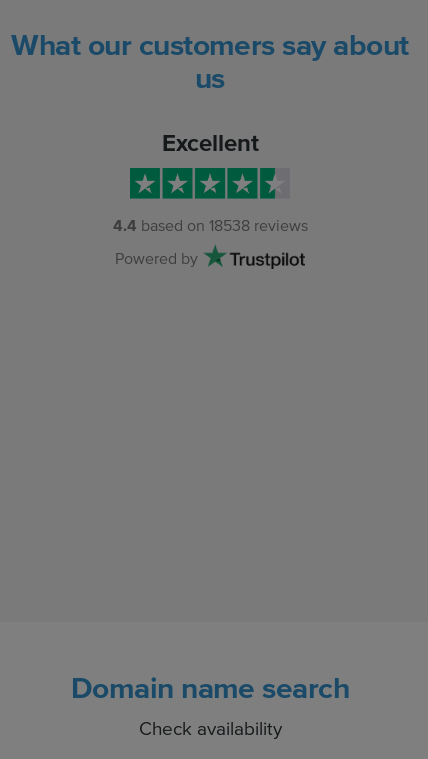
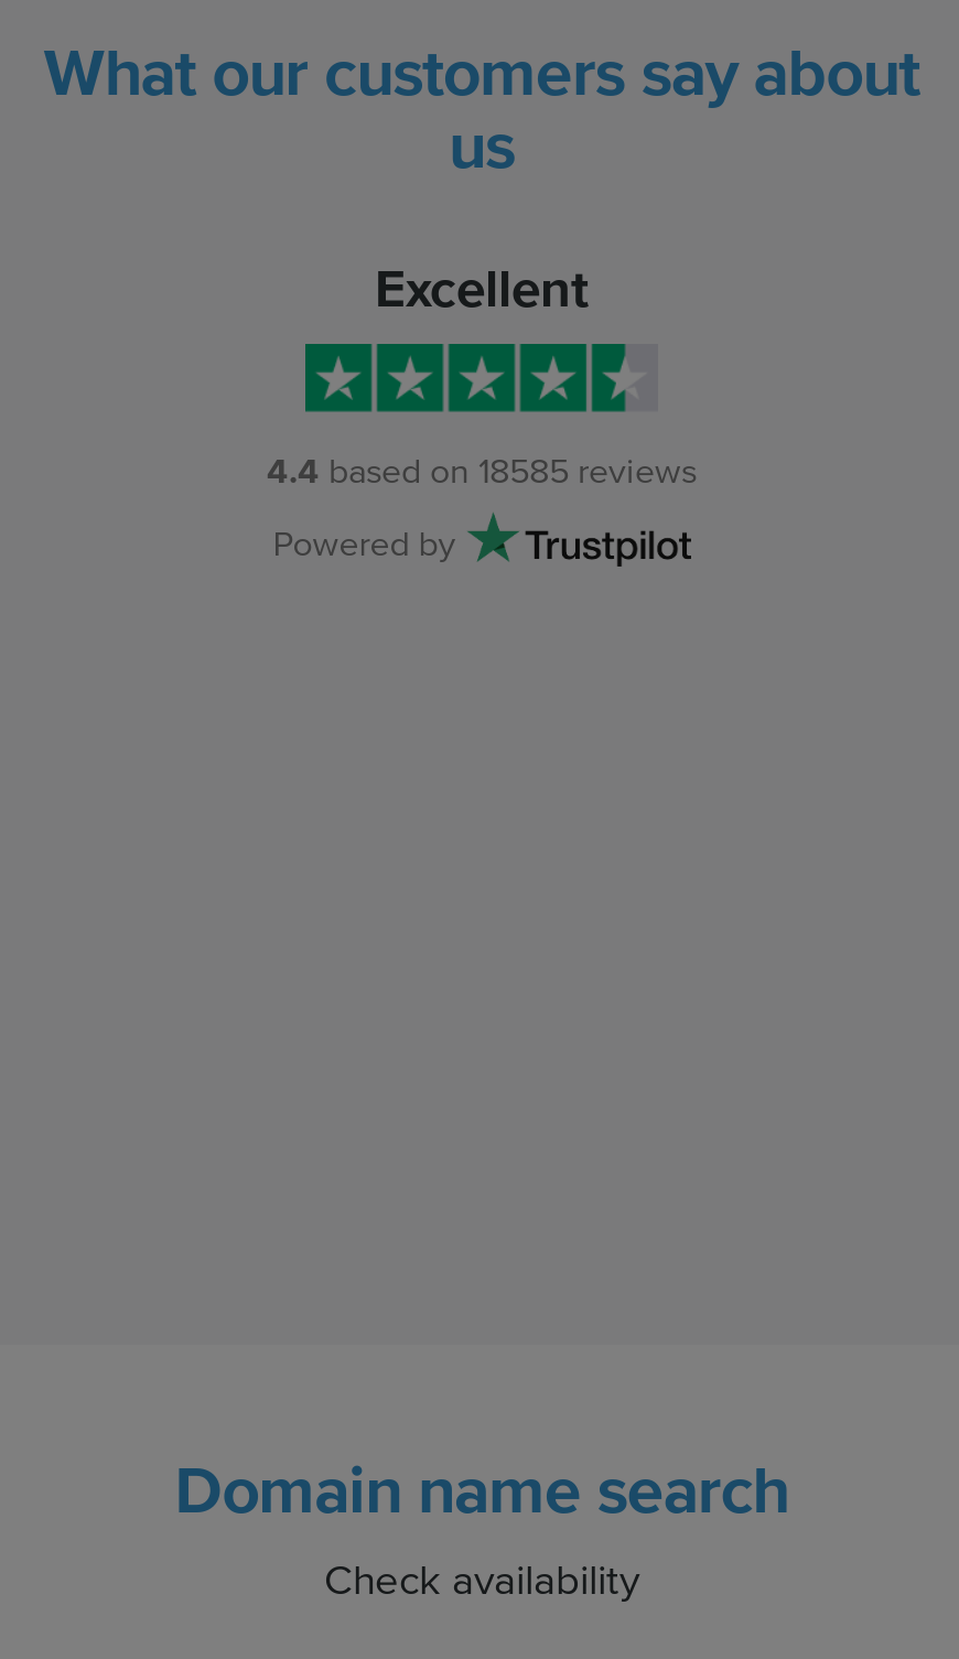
- 4.4 based on 18538 reviews
+ 4.4 based on 18585 reviews
